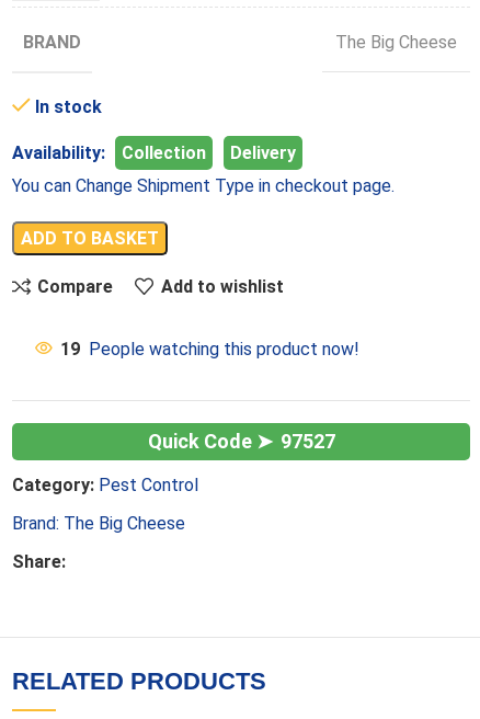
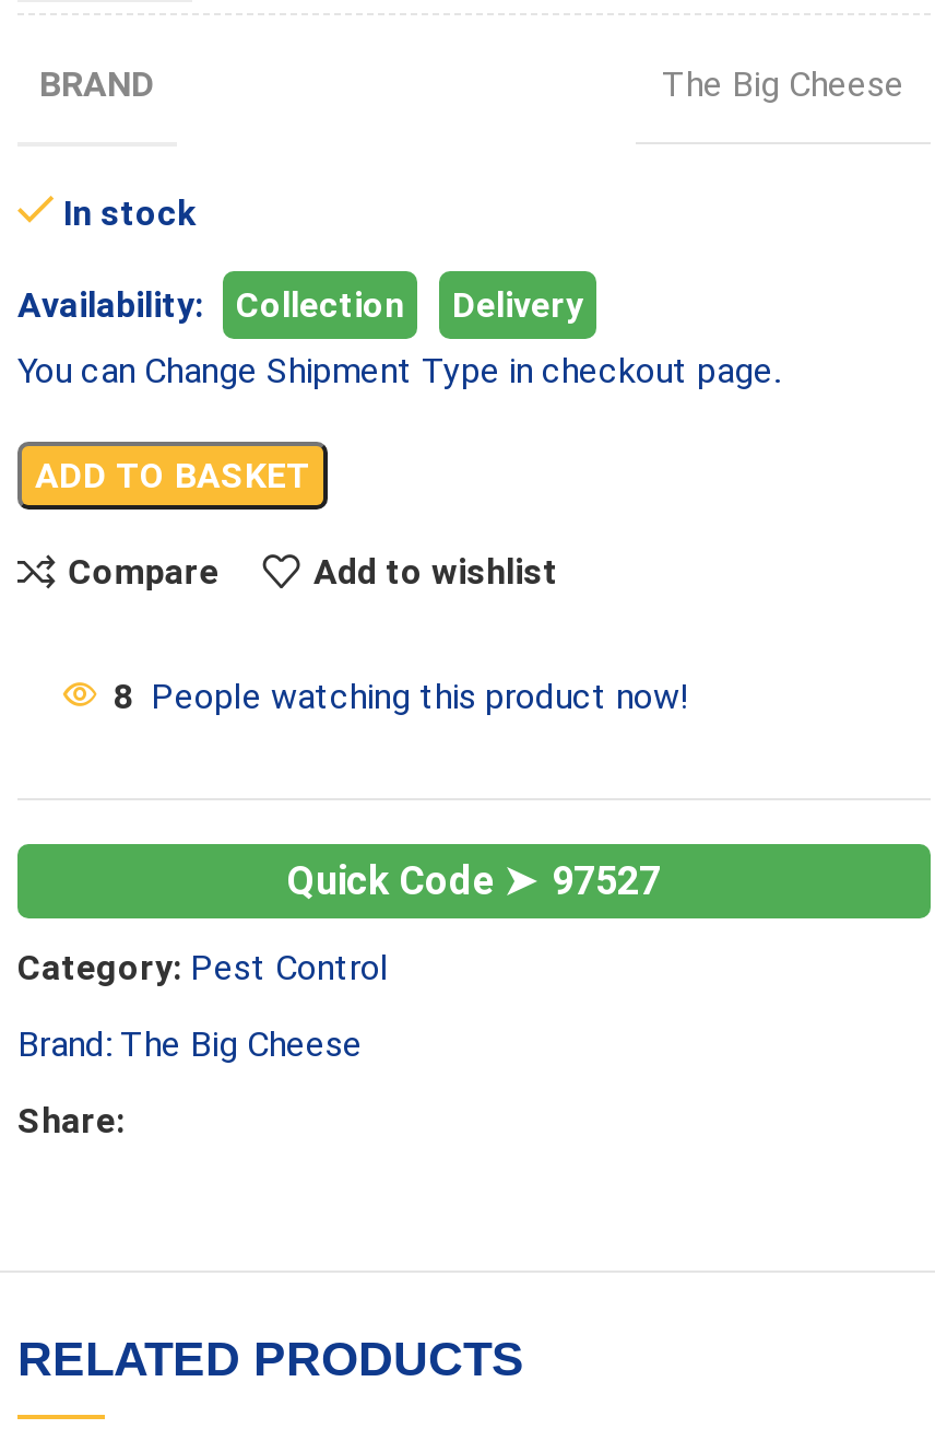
- 19 People watching this product now!
+ 8 People watching this product now!
